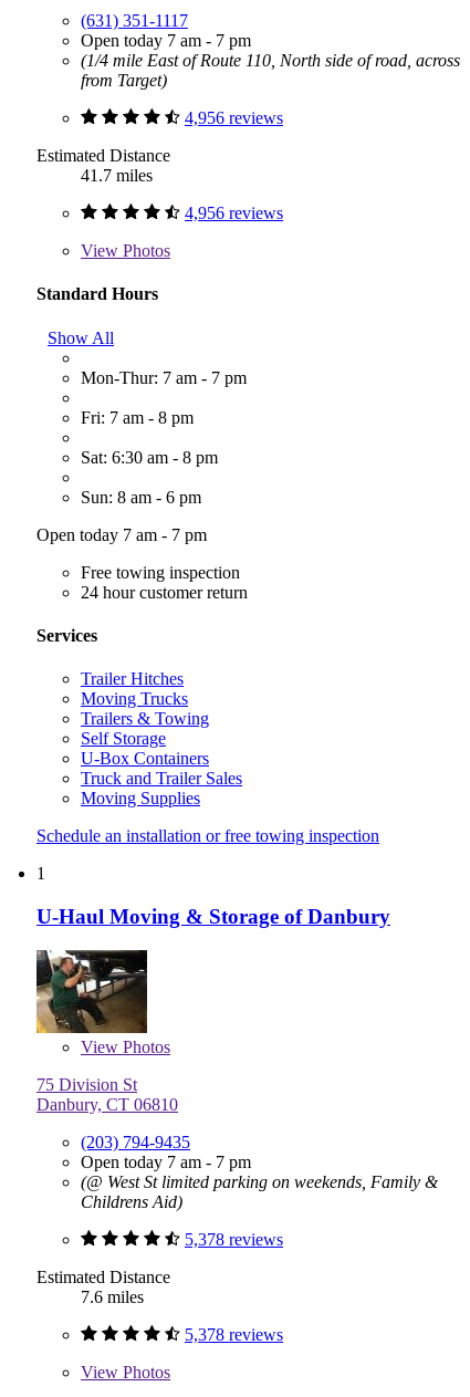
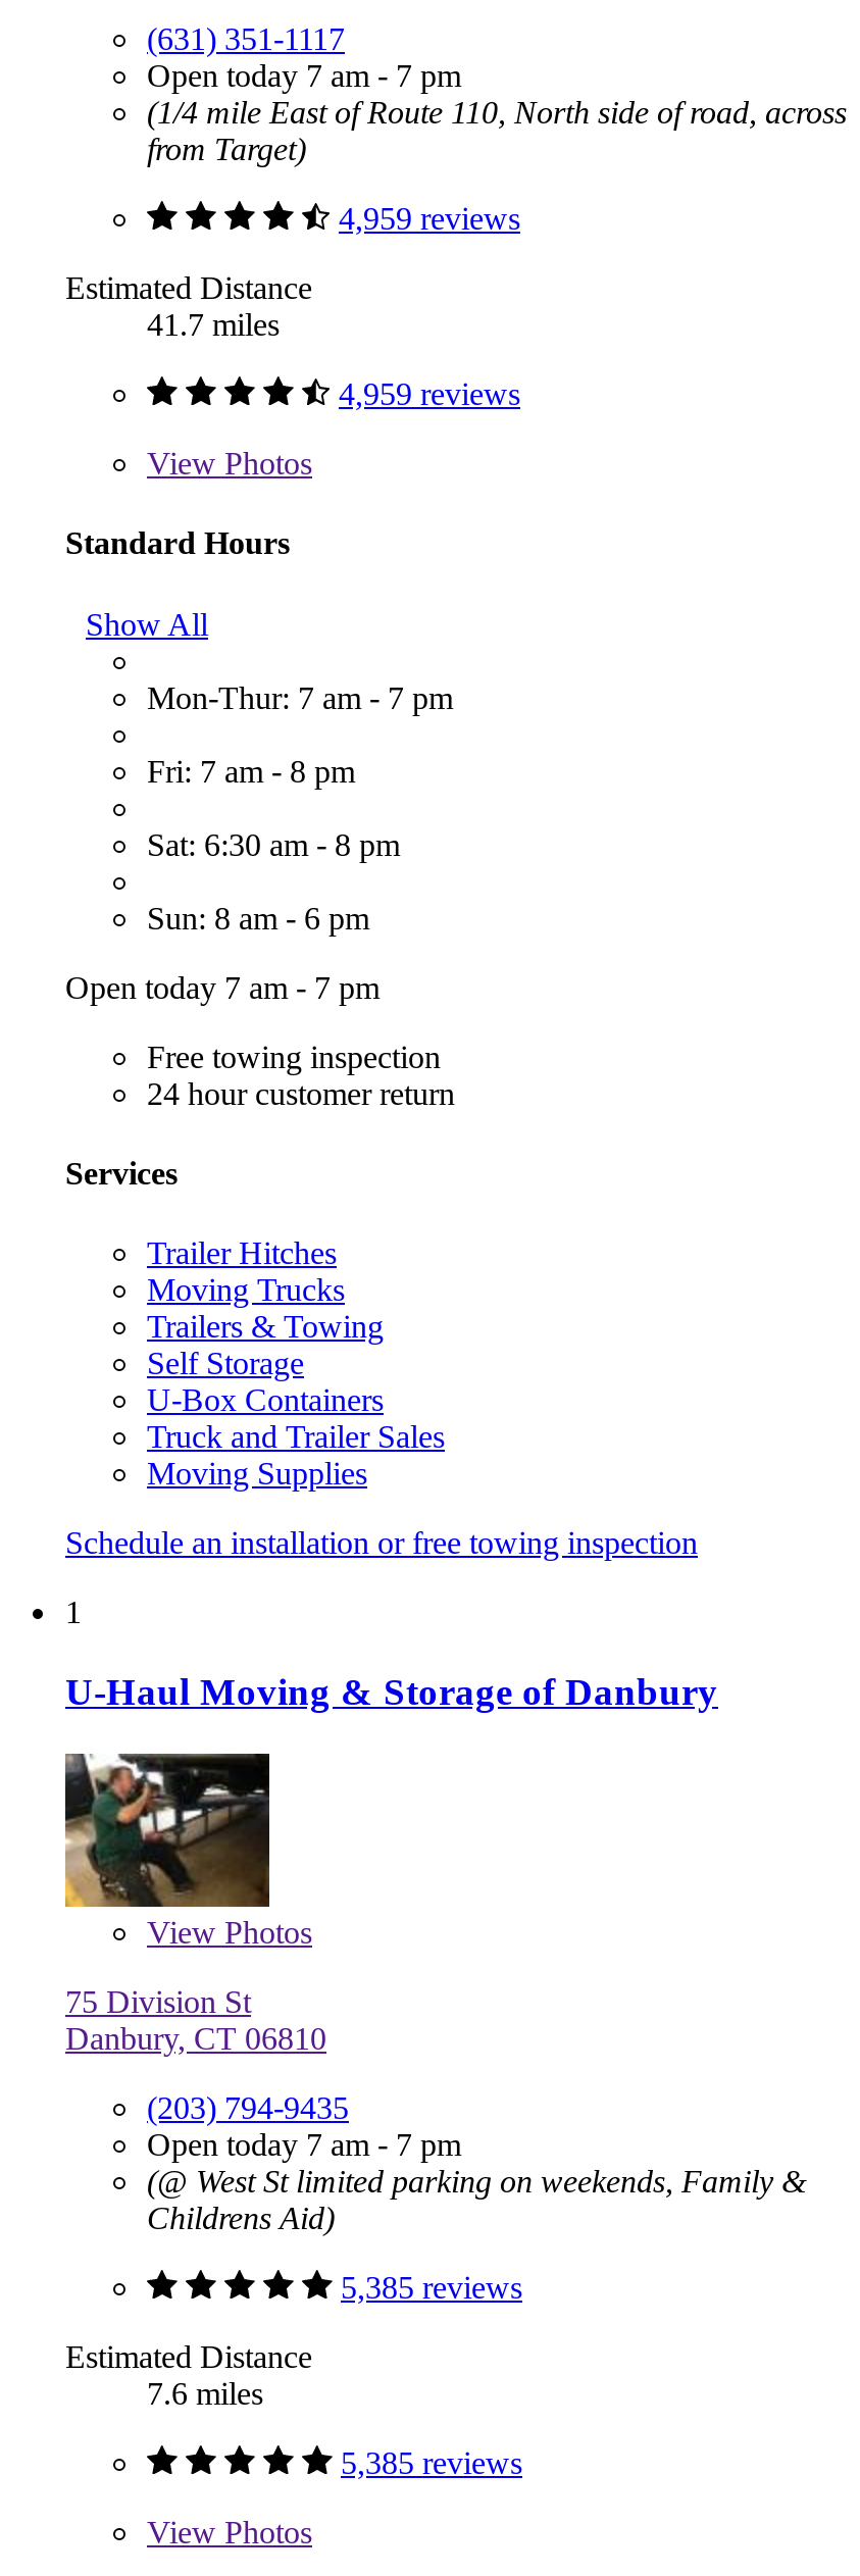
- 4,956 reviews
+ 4,959 reviews

- 4,956 reviews
+ 4,959 reviews

- 5,378 reviews
+ 5,385 reviews

- 5,378 reviews
+ 5,385 reviews
